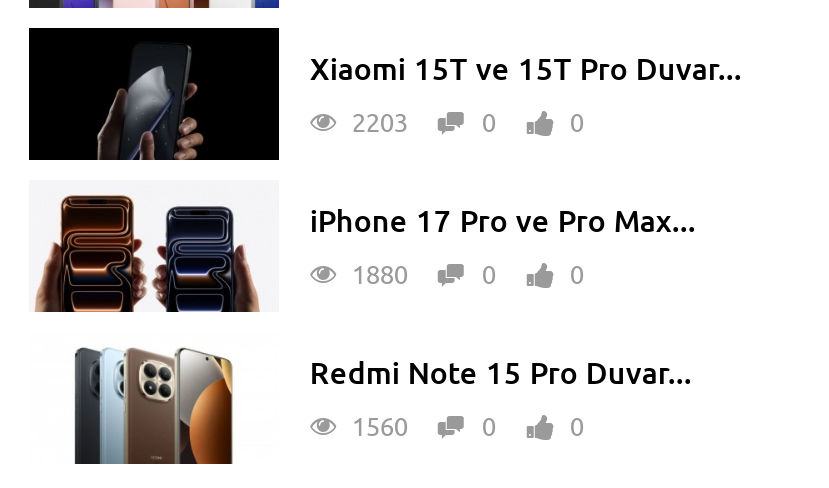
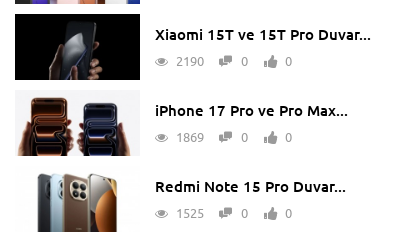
- 2203 0 0
+ 2190 0 0

- 1880 0 0
+ 1869 0 0

- 1560 0 0
+ 1525 0 0
